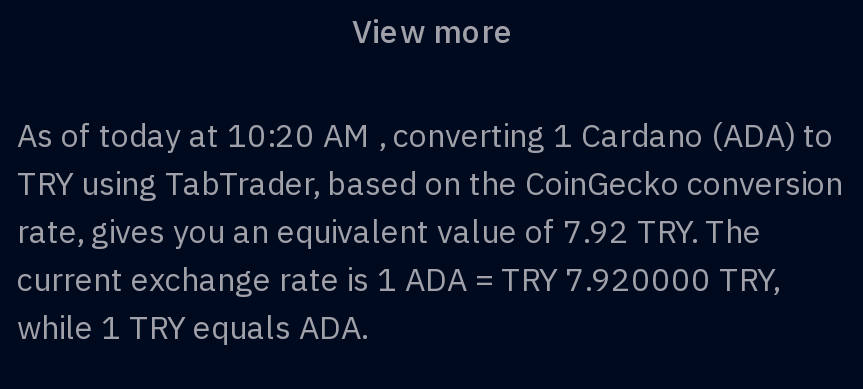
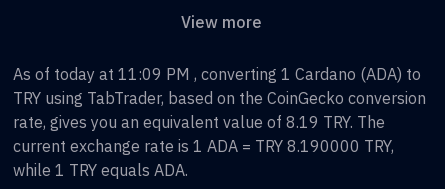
- As of today at 10:20 AM , converting 1 Cardano (ADA) to
+ As of today at 11:09 PM , converting 1 Cardano (ADA) to

- rate, gives you an equivalent value of 7.92 TRY. The
+ rate, gives you an equivalent value of 8.19 TRY. The

- current exchange rate is 1 ADA = TRY 7.920000 TRY,
+ current exchange rate is 1 ADA = TRY 8.190000 TRY,
